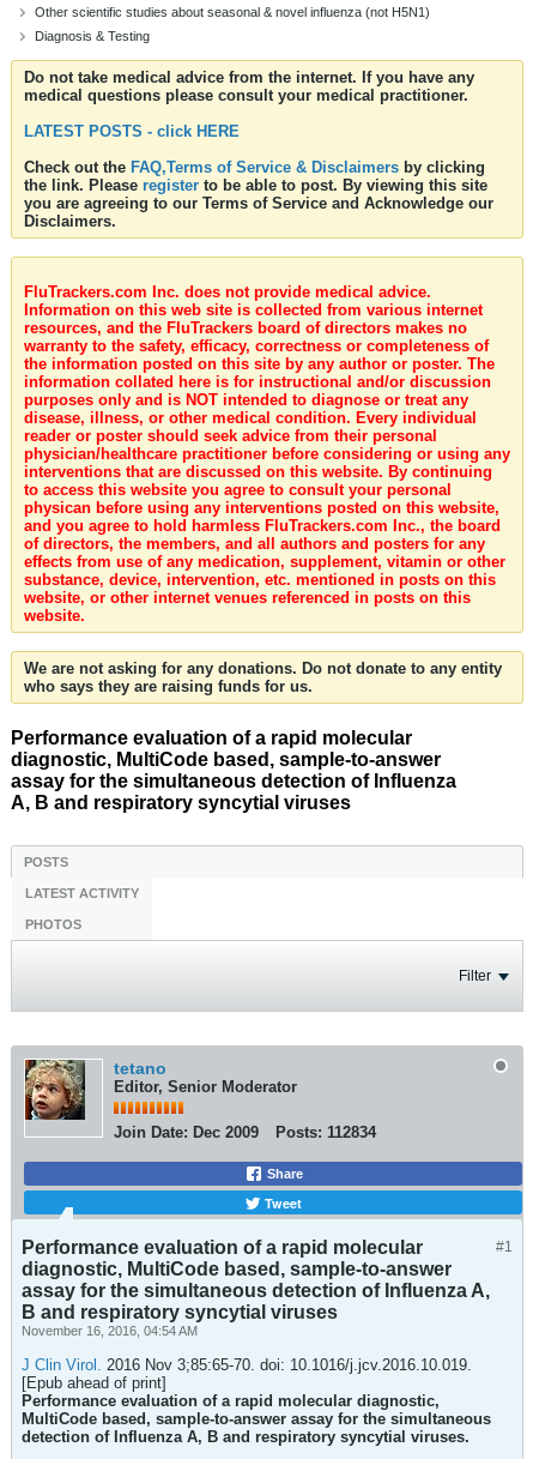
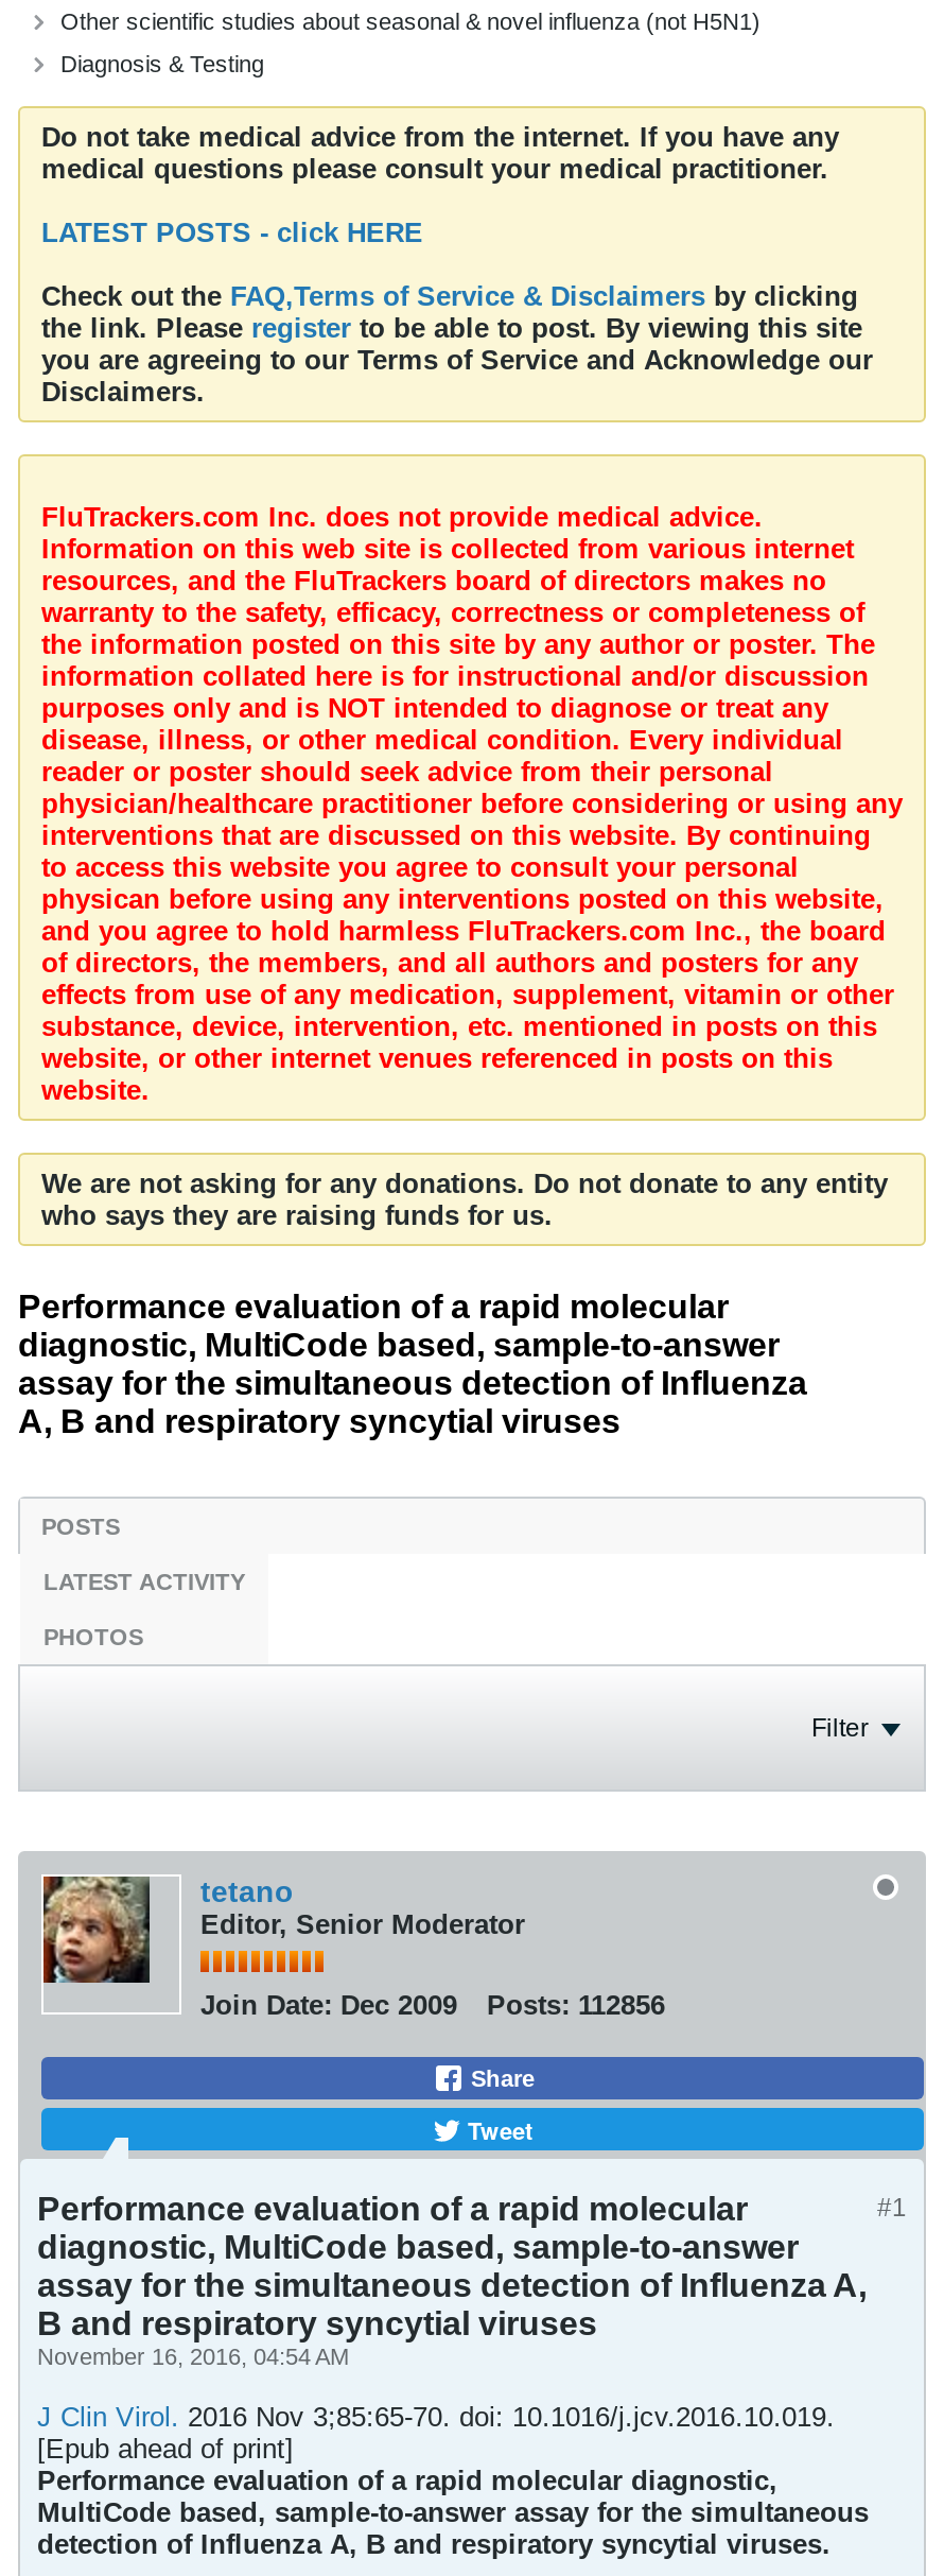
- Join Date: Dec 2009 Posts: 112834
+ Join Date: Dec 2009 Posts: 112856
